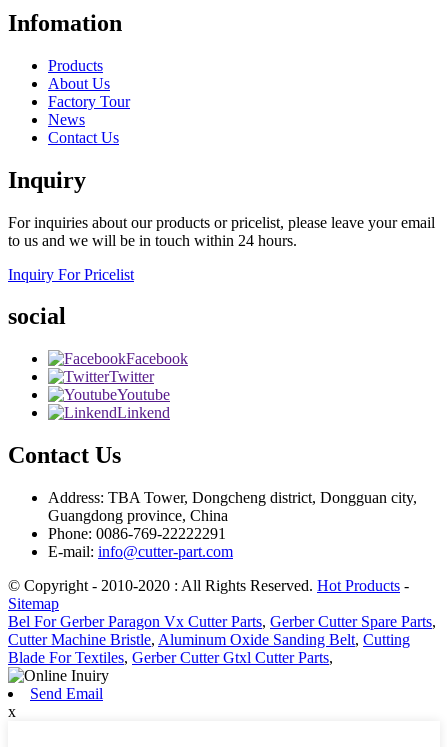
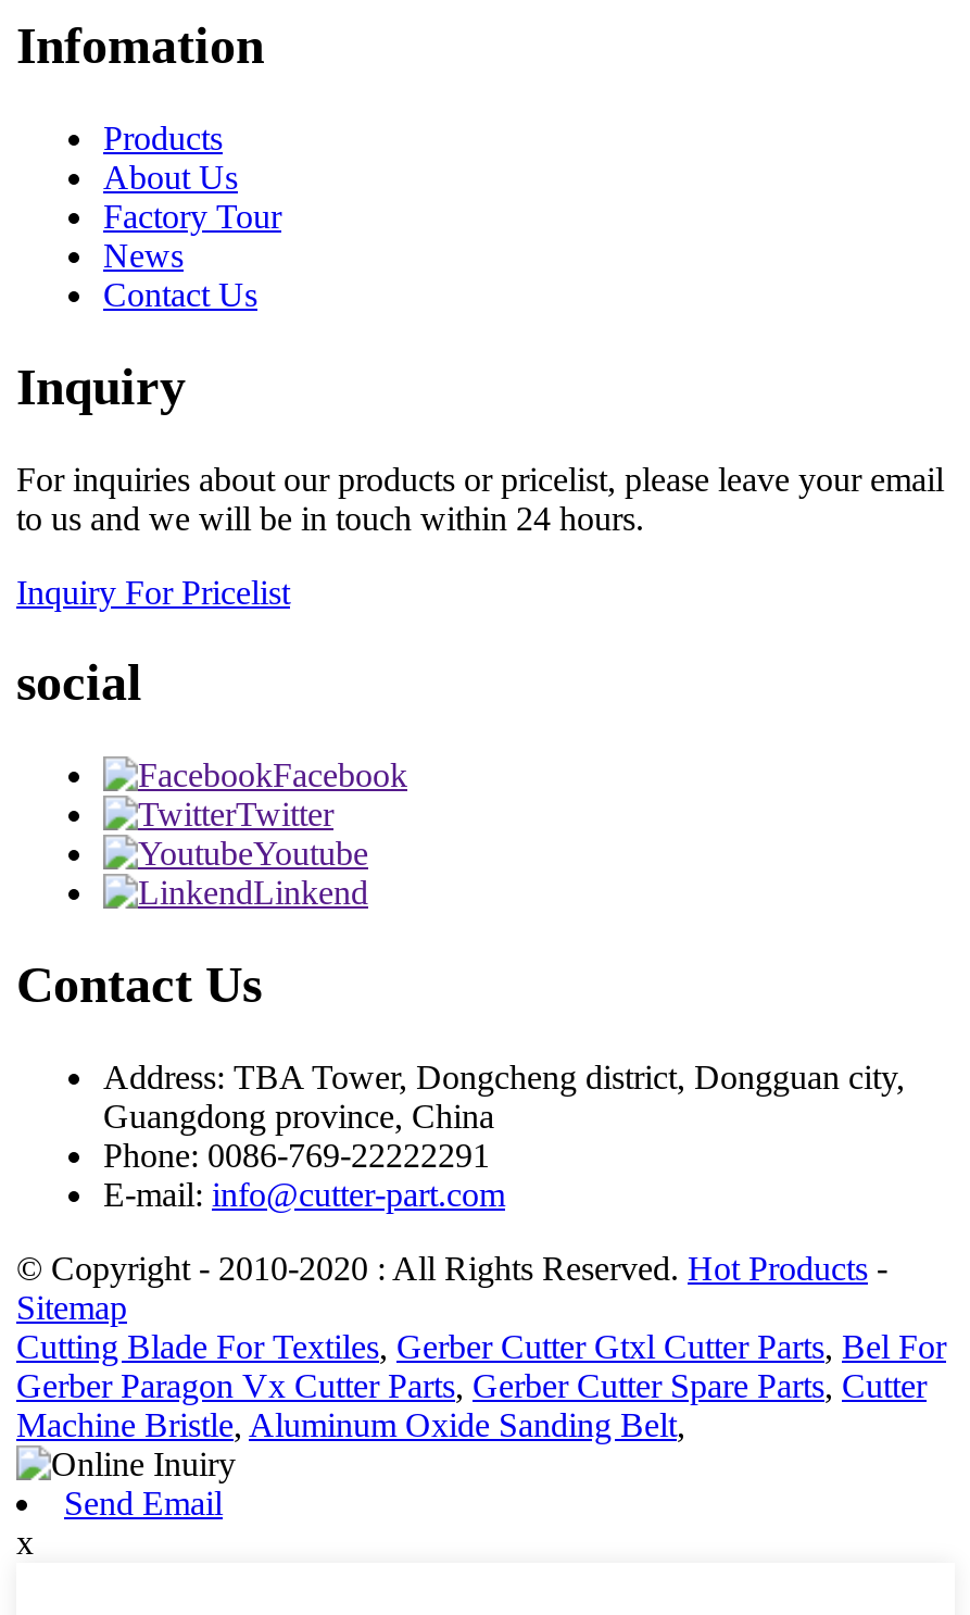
- Bel For Gerber Paragon Vx Cutter Parts, Gerber Cutter Spare Parts,
- Cutter Machine Bristle, Aluminum Oxide Sanding Belt, Cutting
- Blade For Textiles, Gerber Cutter Gtxl Cutter Parts,
+ Cutting Blade For Textiles, Gerber Cutter Gtxl Cutter Parts, Bel For
+ Gerber Paragon Vx Cutter Parts, Gerber Cutter Spare Parts, Cutter
+ Machine Bristle, Aluminum Oxide Sanding Belt,
